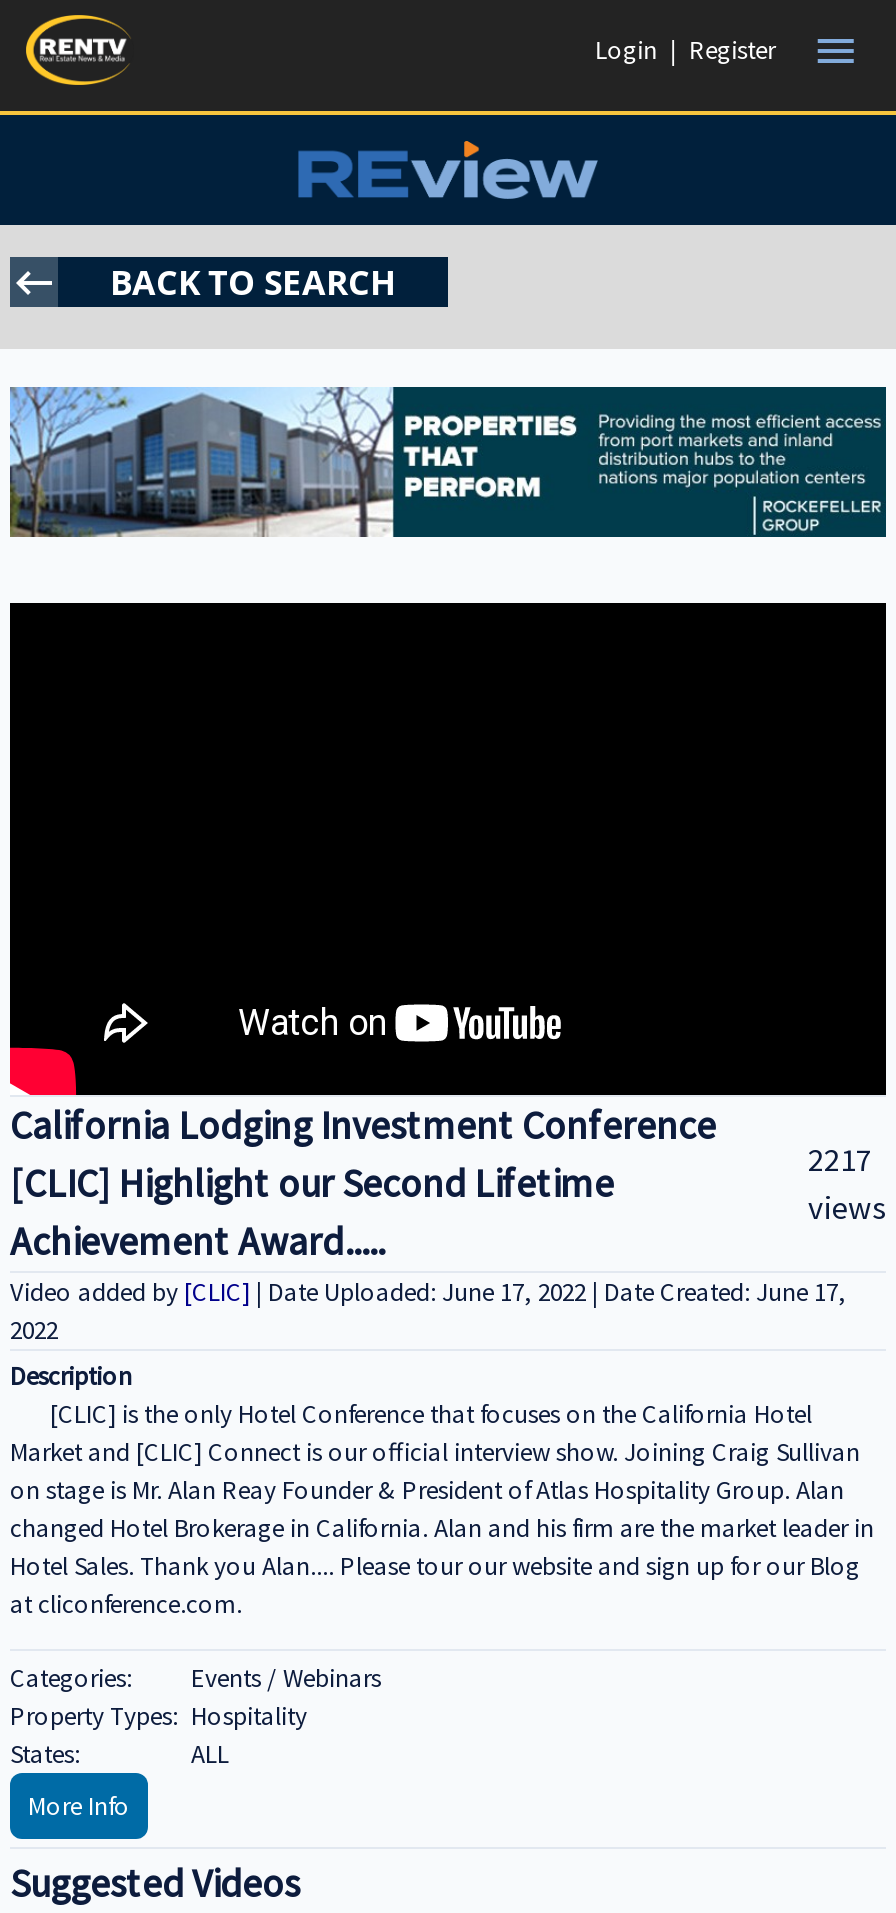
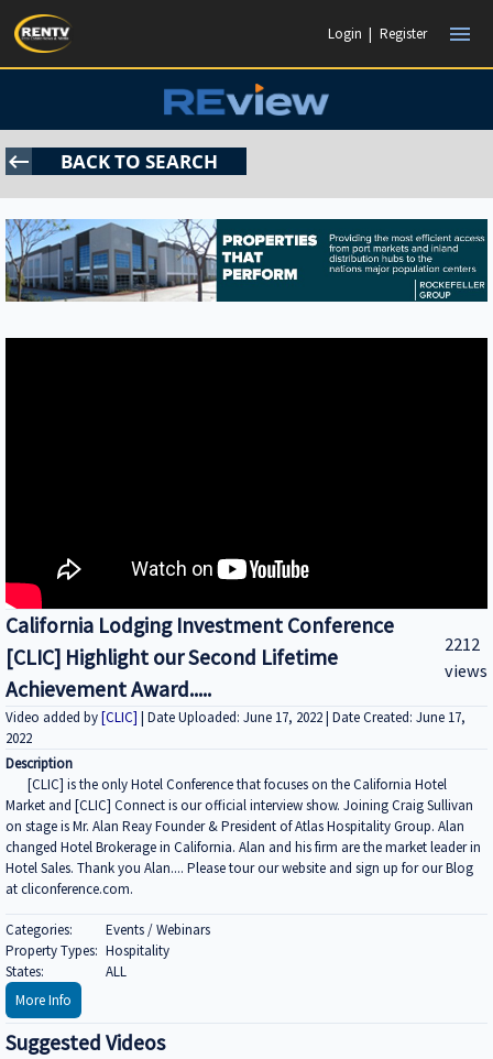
- 2217
+ 2212
